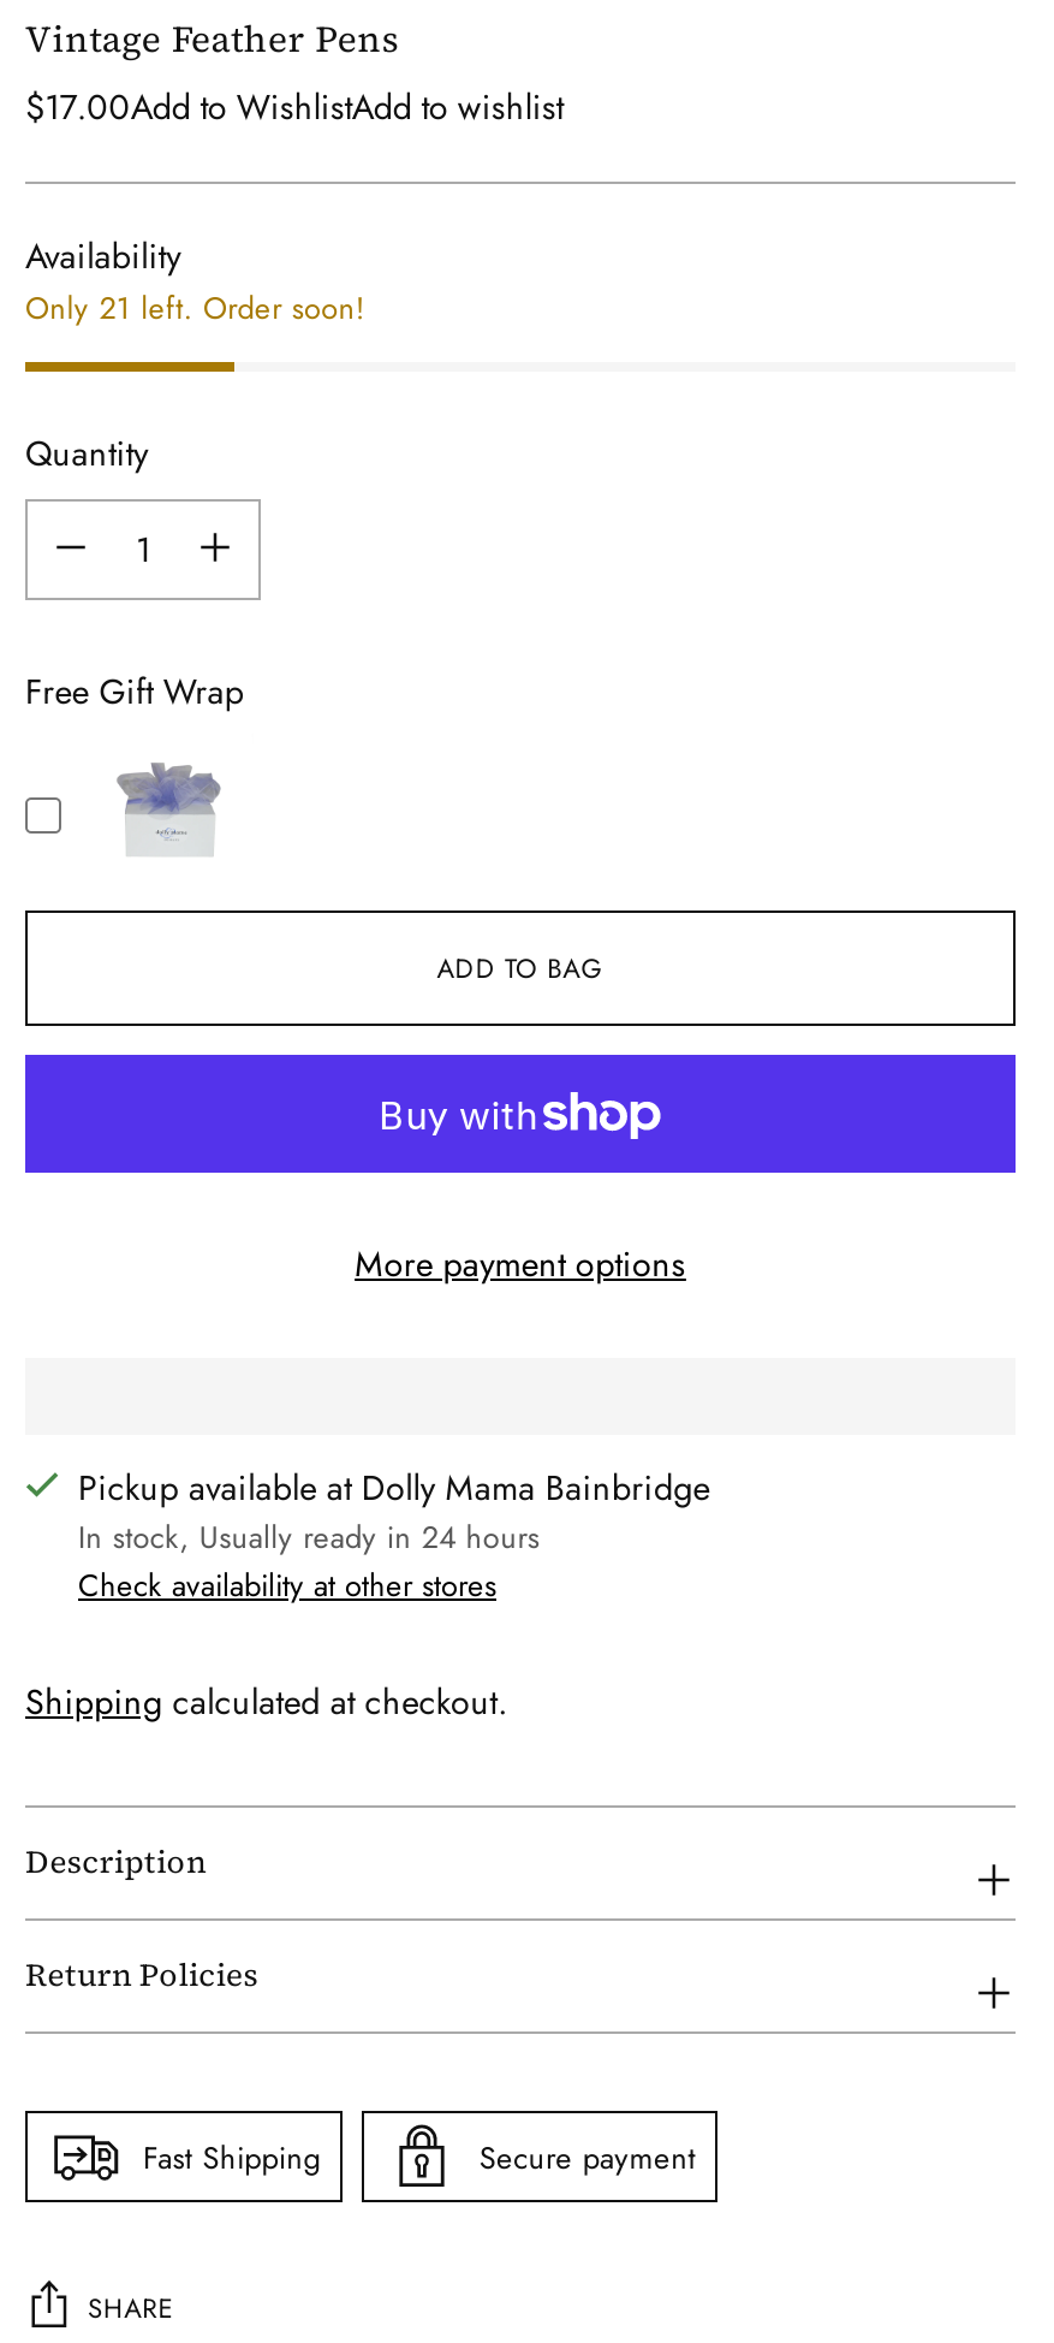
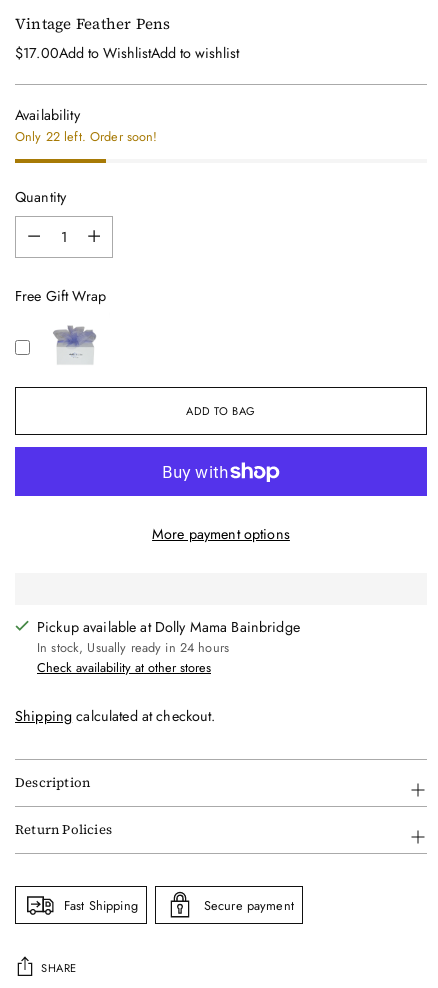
- Only 21 left. Order soon!
+ Only 22 left. Order soon!
